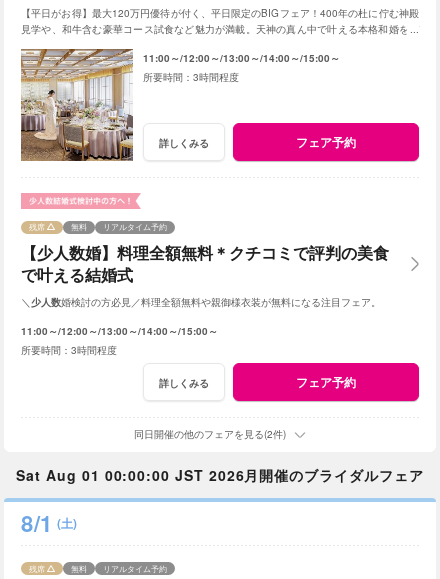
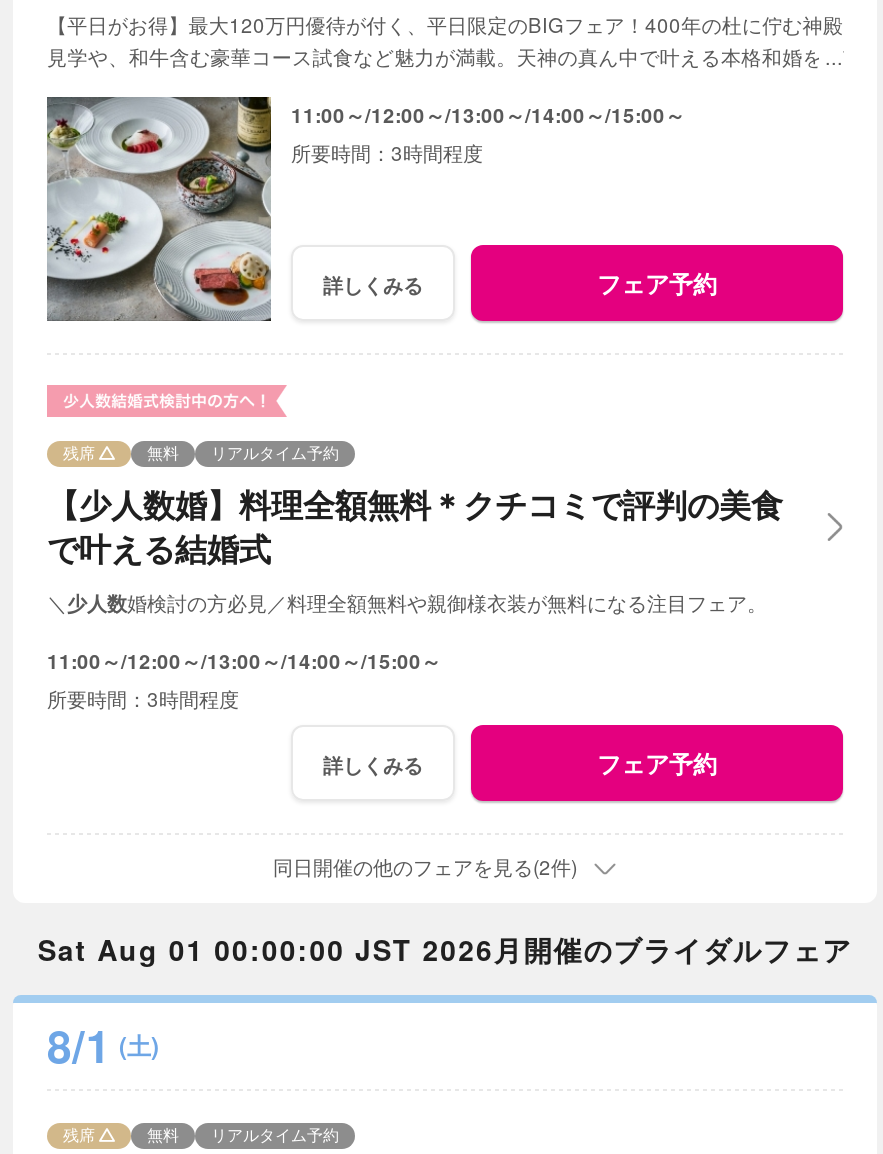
- [image]
+ [image]
